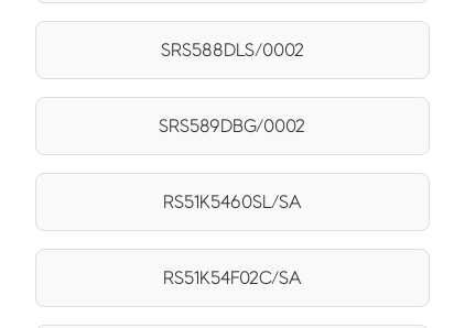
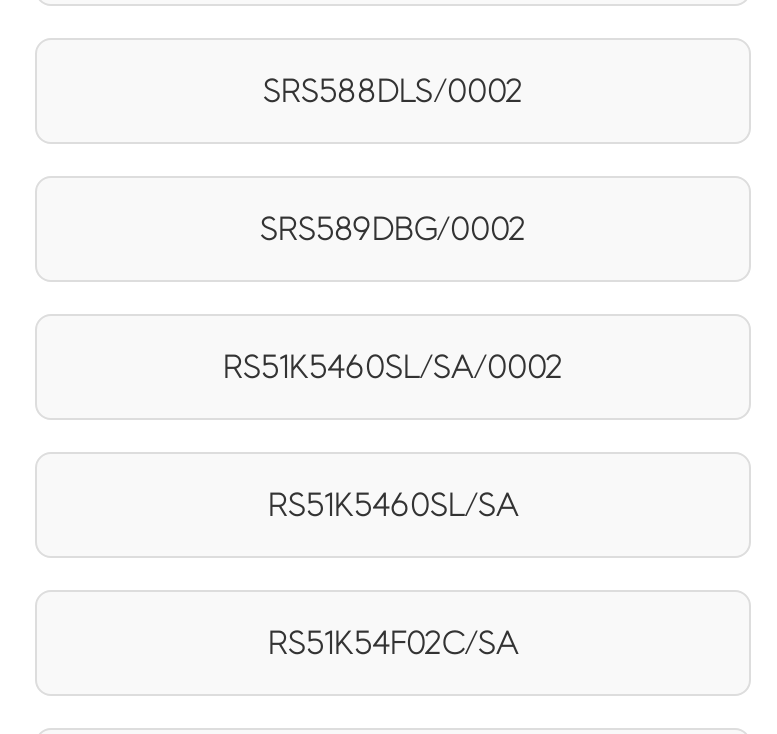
+ RS51K5460SL/SA/0002
